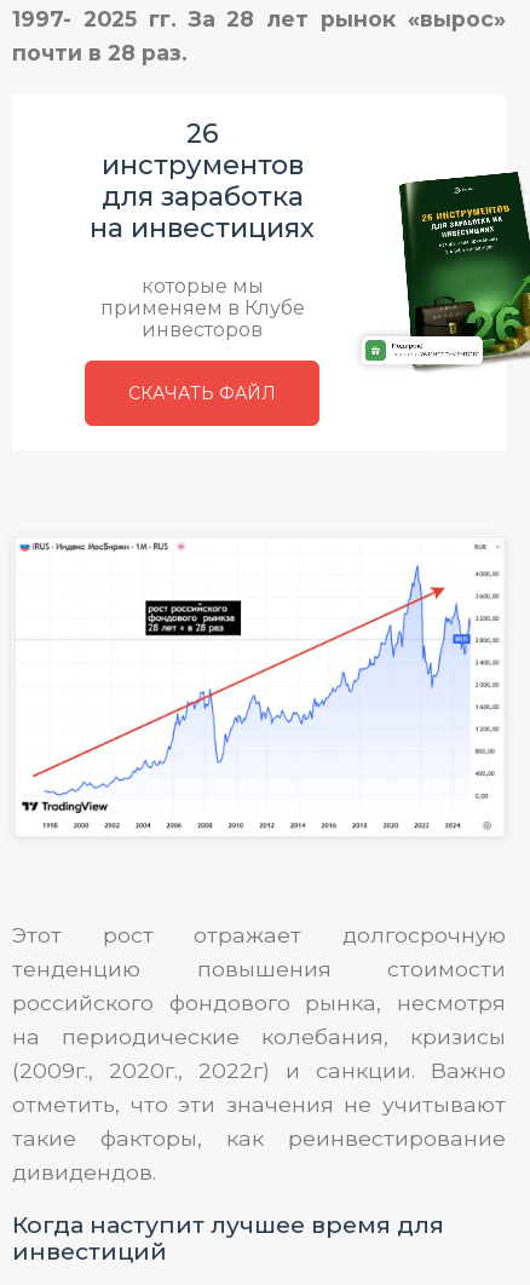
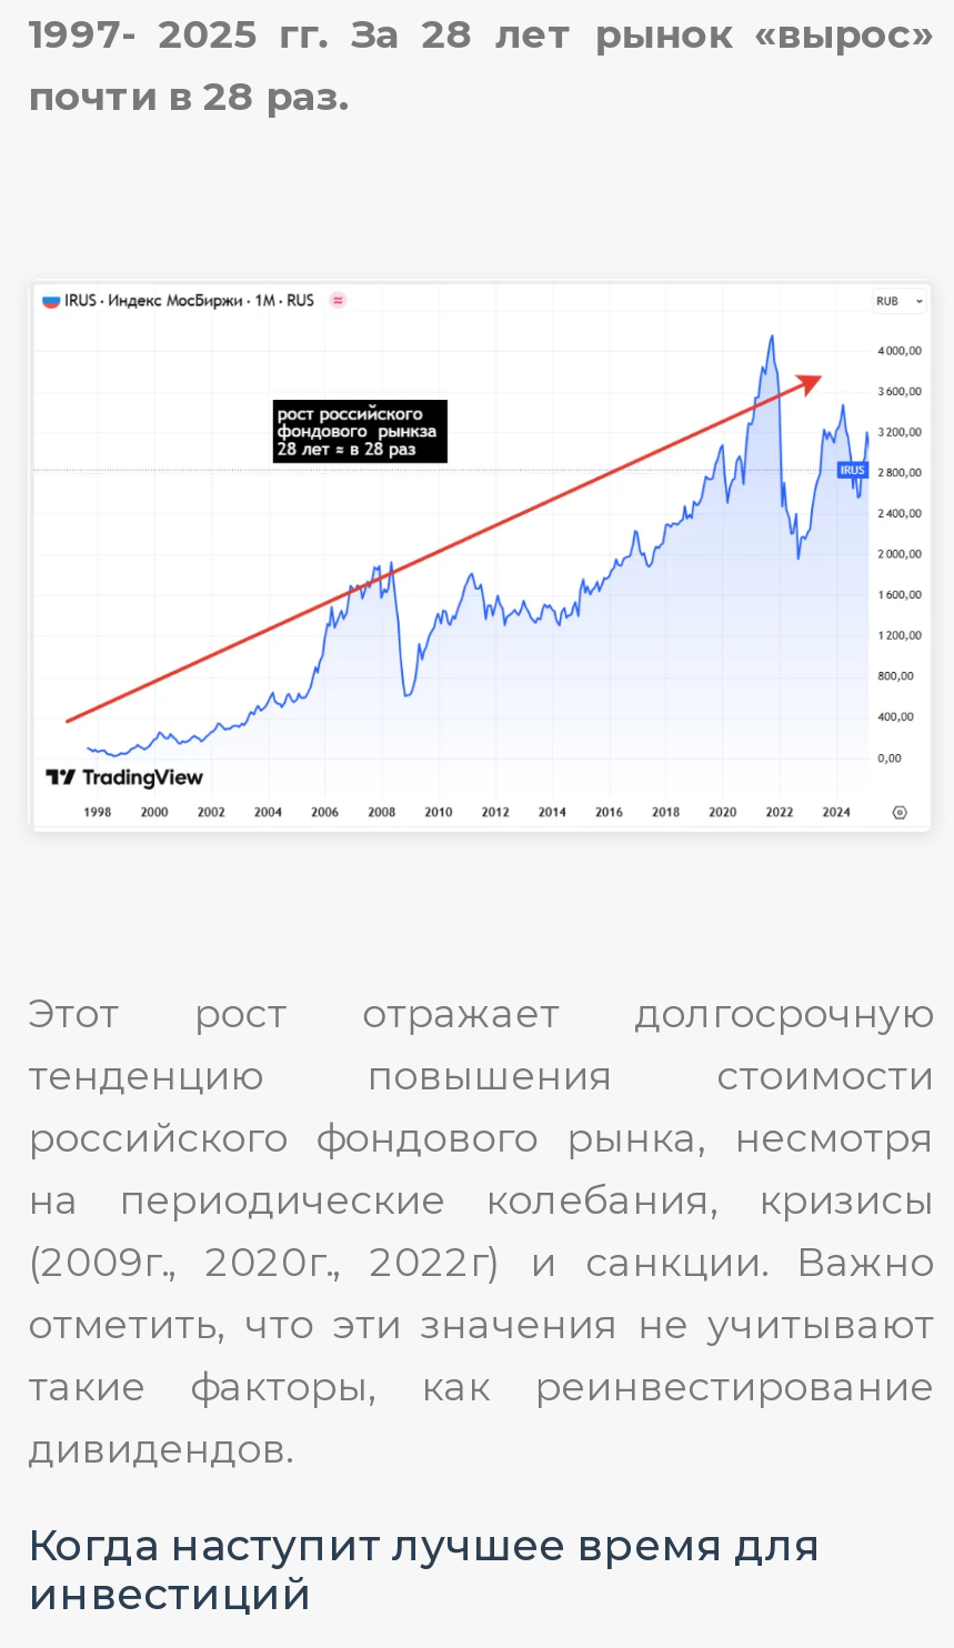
- 26
- инструментов
- для заработка
- на инвестициях
- которые мы
- применяем в Клубе
- инвесторов
- СКАЧАТЬ ФАЙЛ

- [image]
